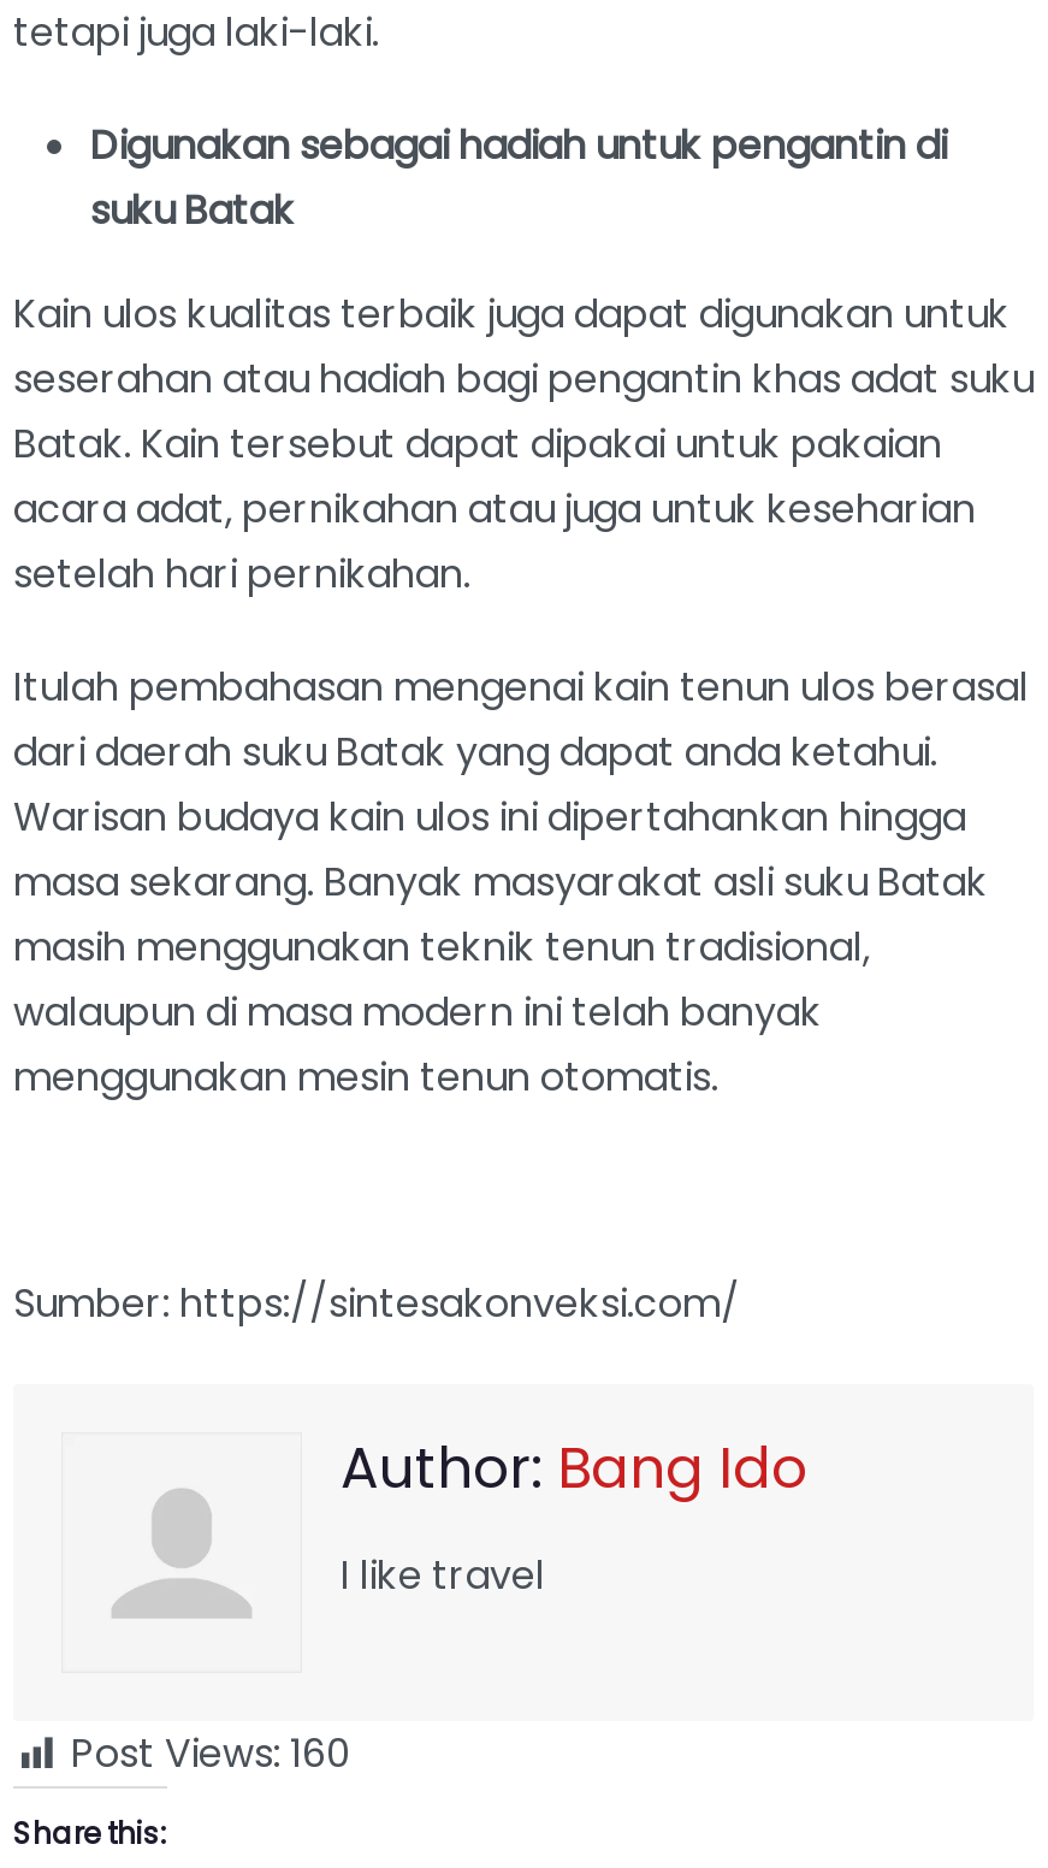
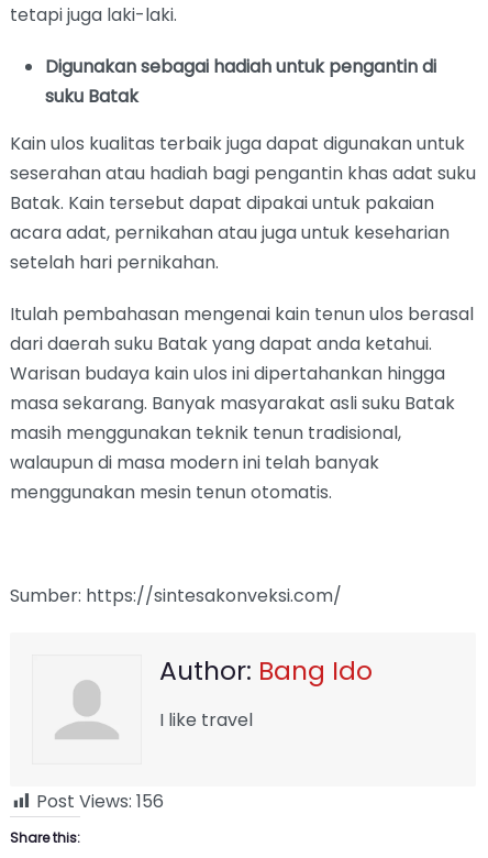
- Post Views: 160
+ Post Views: 156
